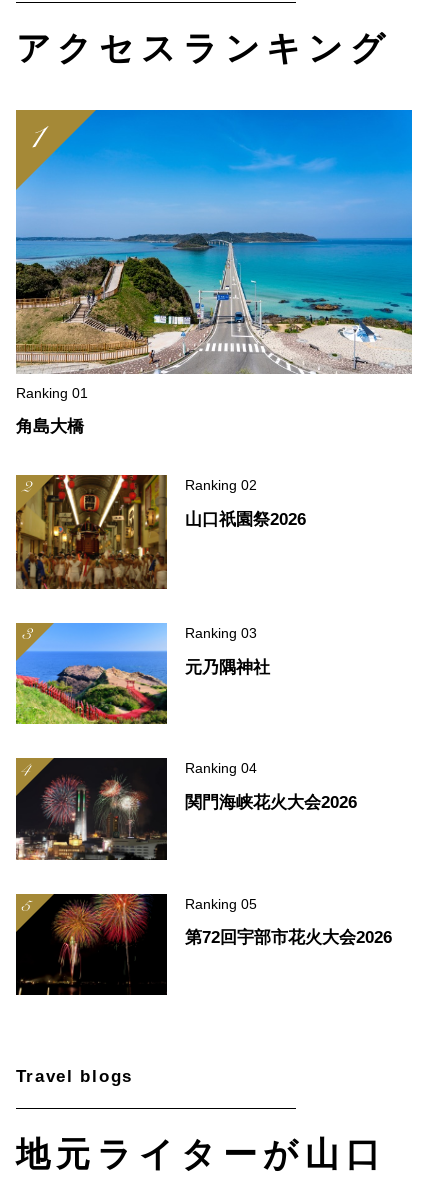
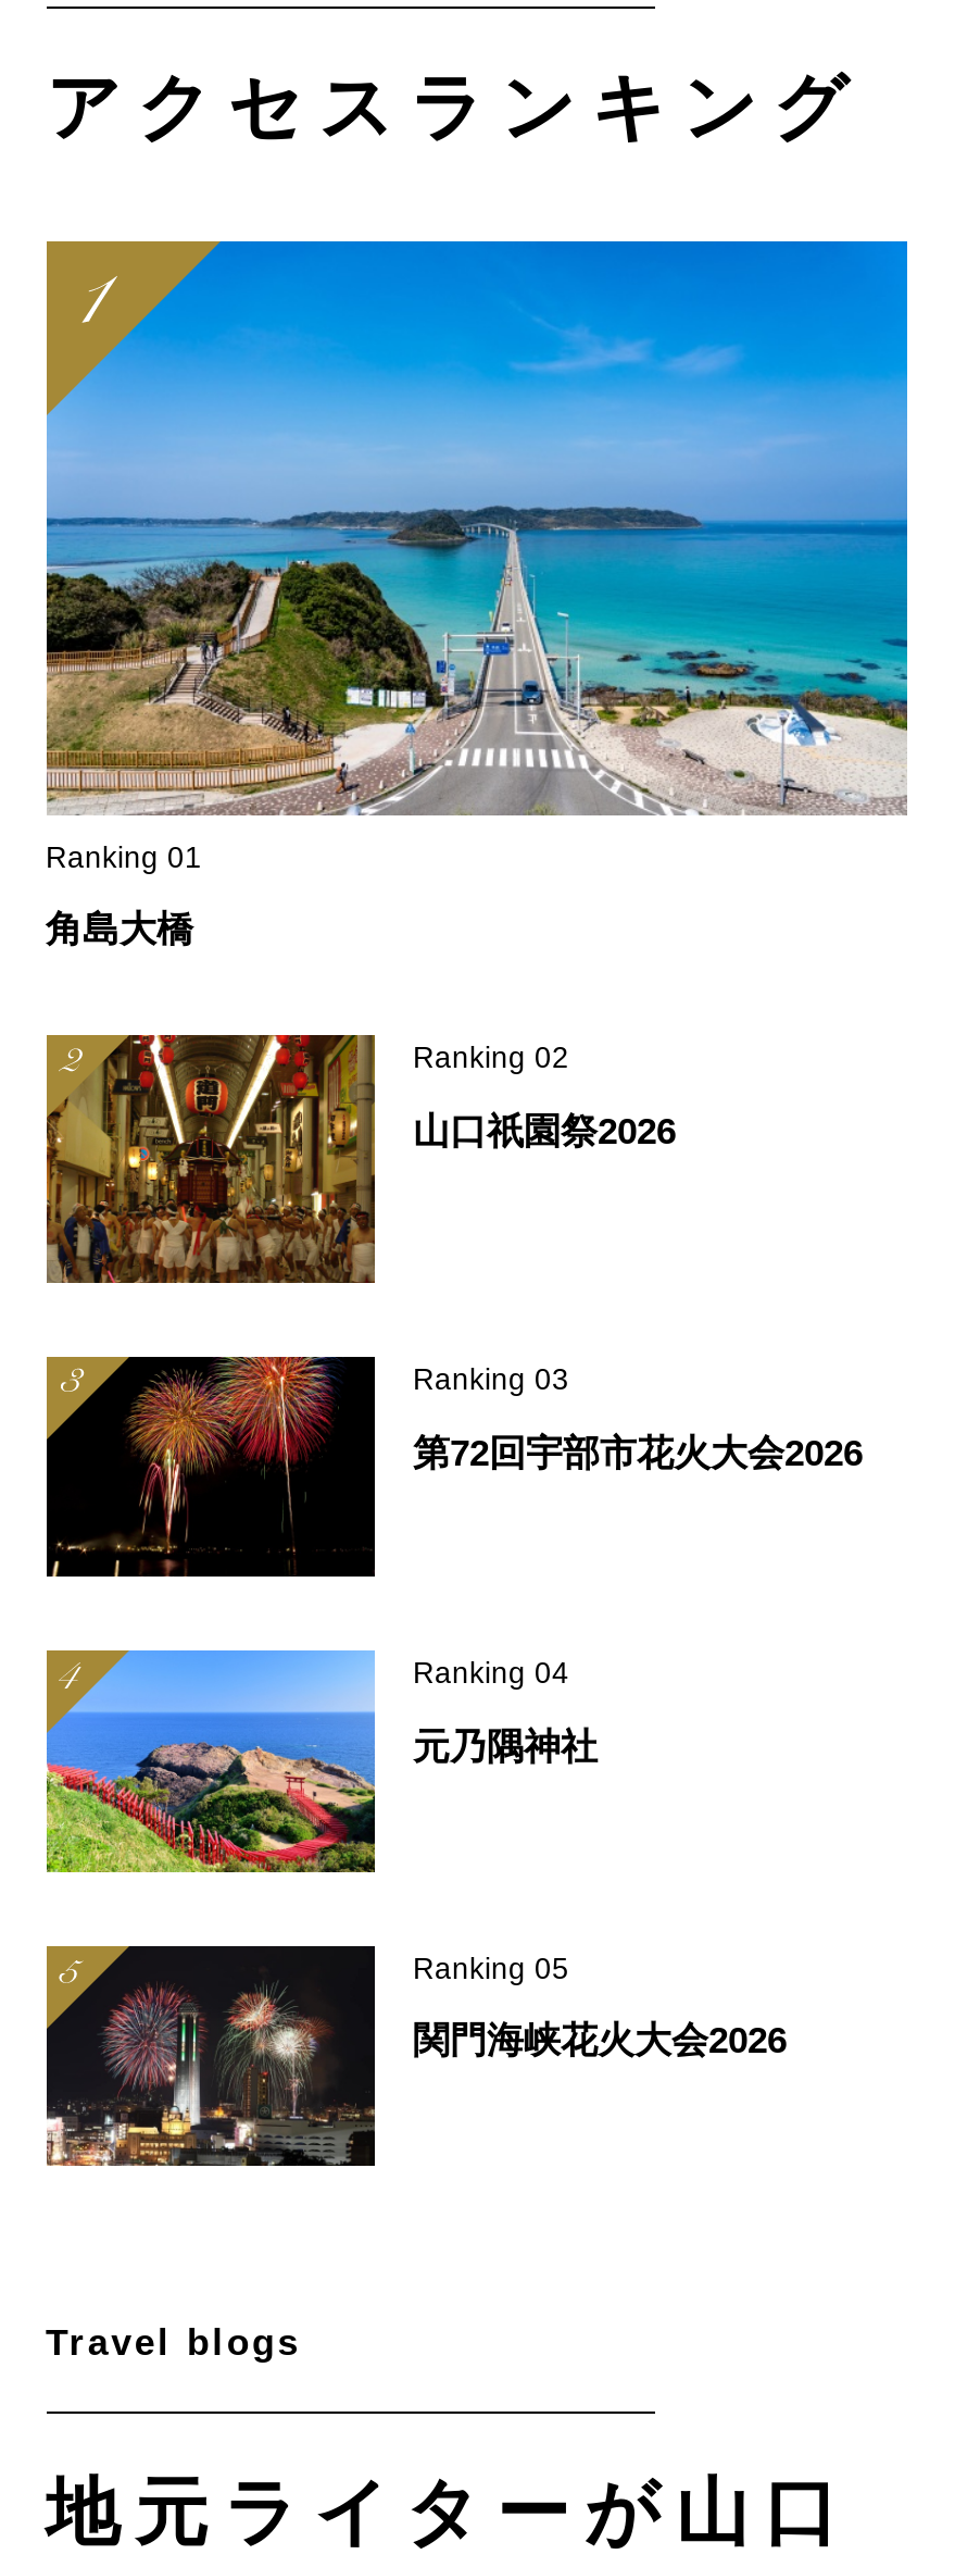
moved down: [image] | 元乃隅神社 | 関門海峡花火大会2026

moved down: [image]

moved up: [image] | 第72回宇部市花火大会2026
